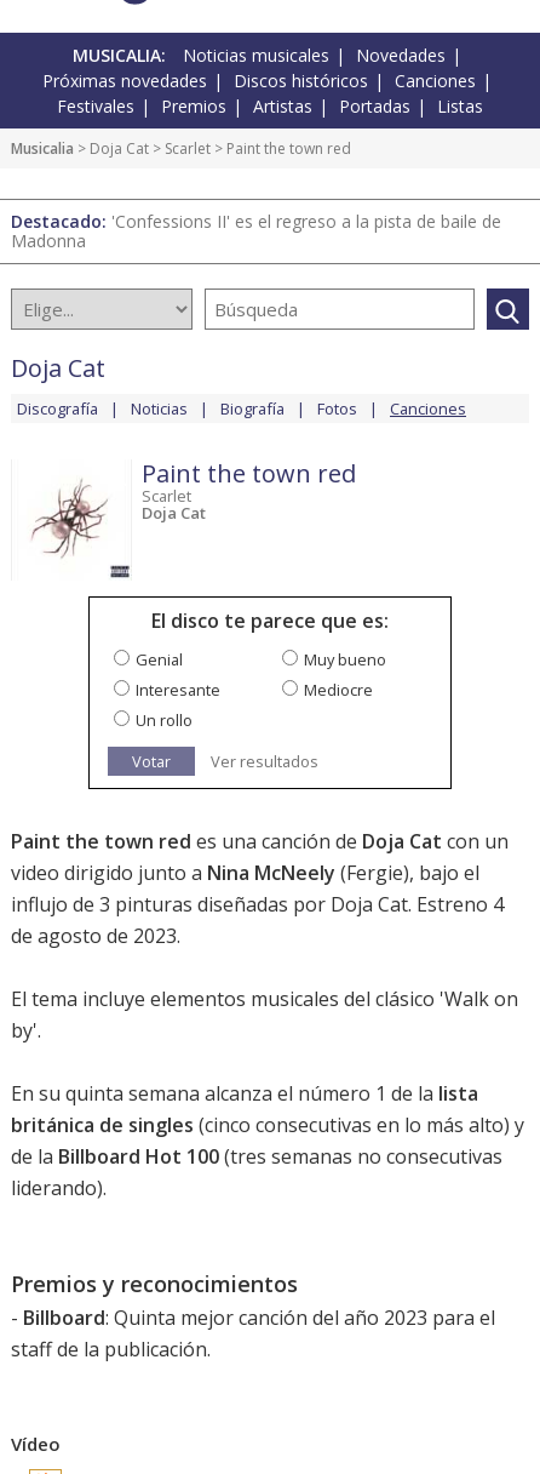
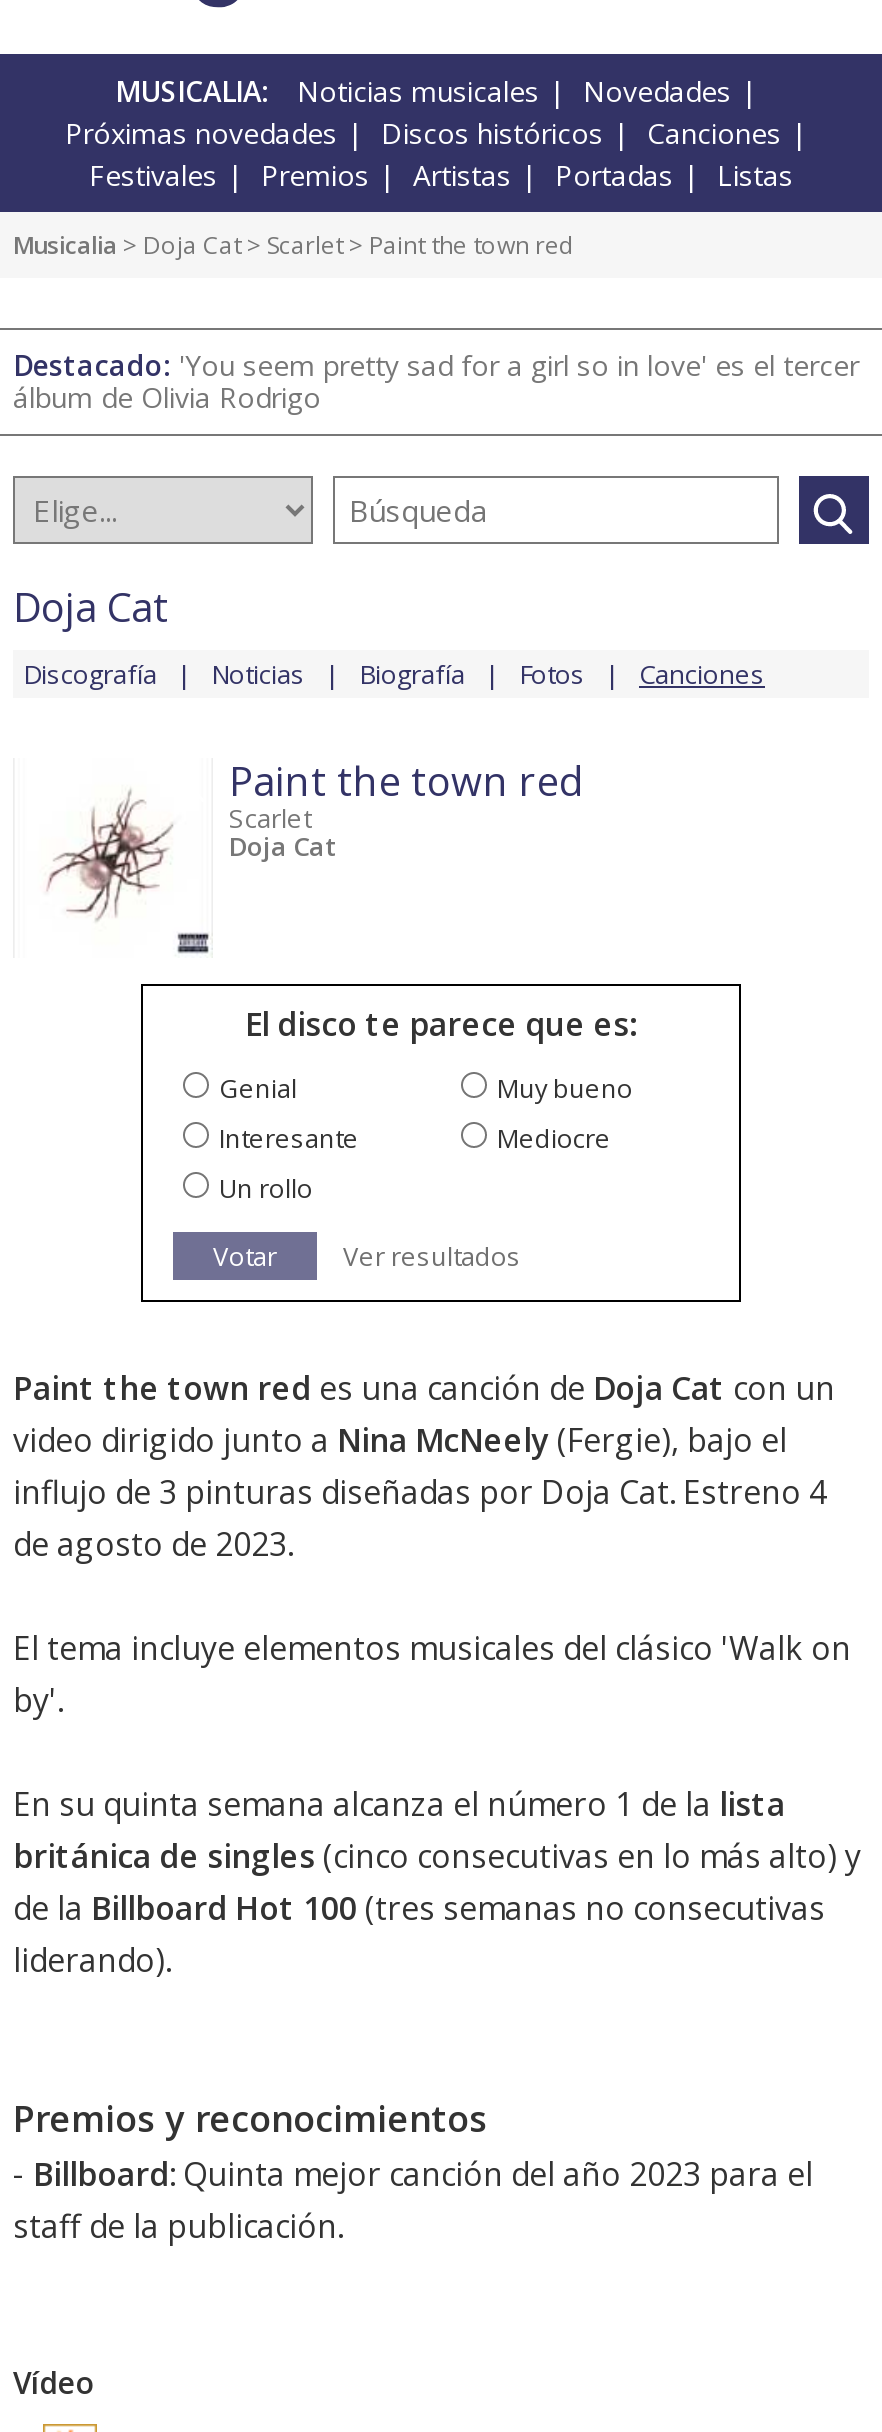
- Destacado: 'Confessions II' es el regreso a la pista de baile de
- Madonna
+ Destacado: 'You seem pretty sad for a girl so in love' es el tercer
+ álbum de Olivia Rodrigo
